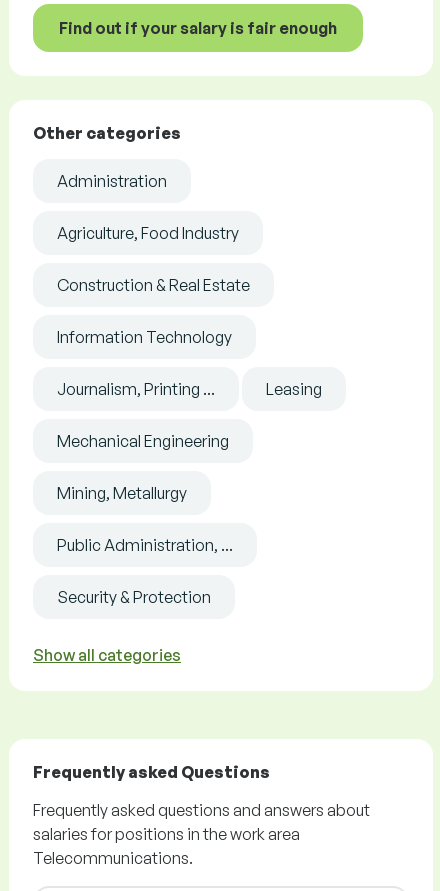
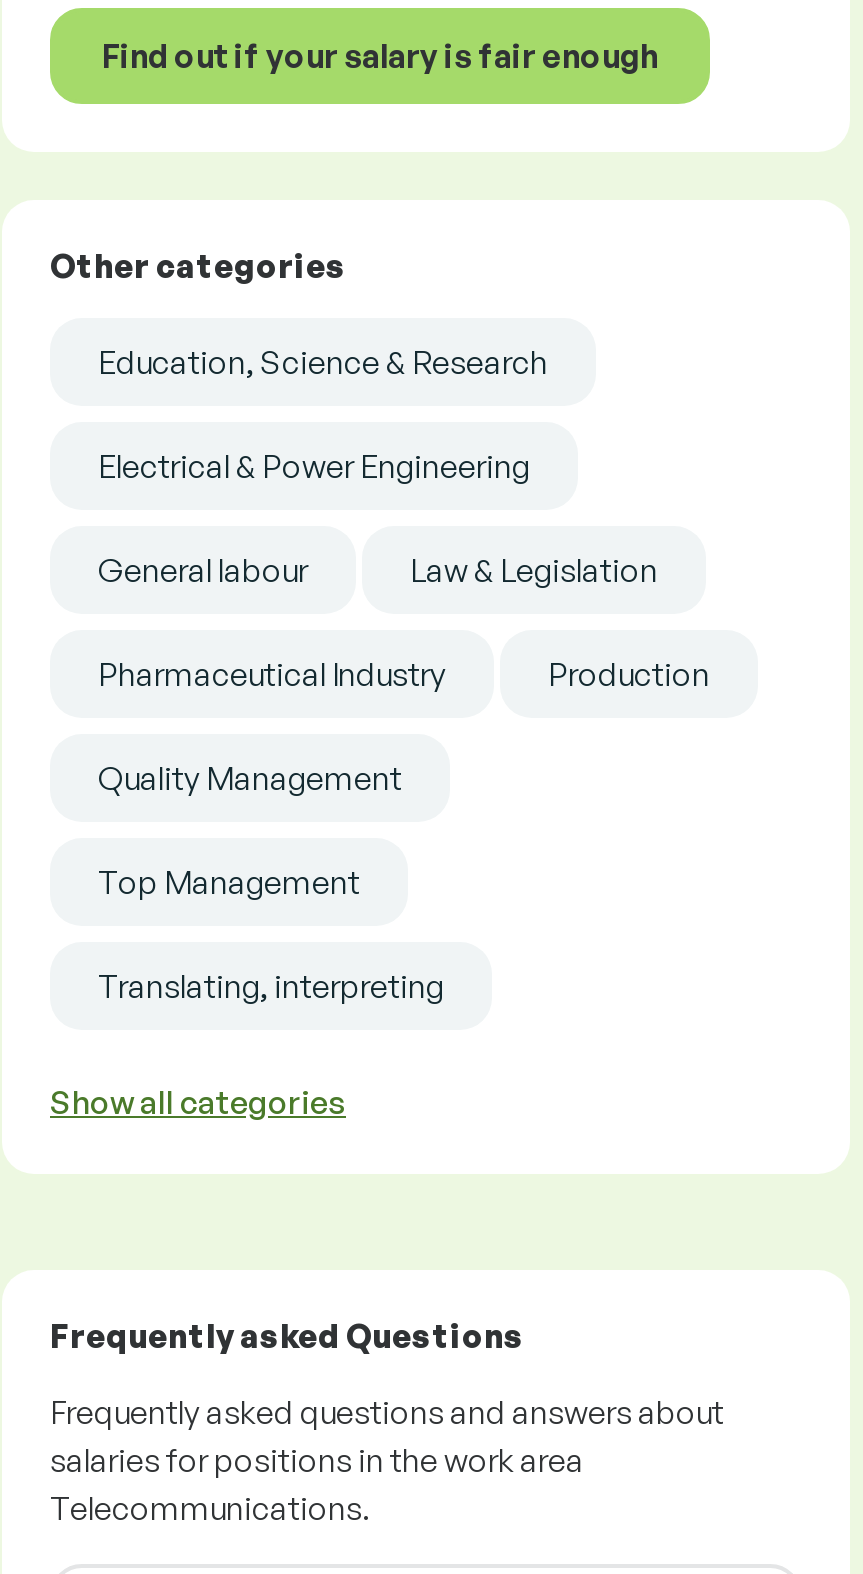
- Administration
- Agriculture, Food Industry
- Construction & Real Estate
- Information Technology
- Journalism, Printing ...
- Leasing
- Mechanical Engineering
- Mining, Metallurgy
- Public Administration, ...
- Security & Protection
+ Education, Science & Research
+ Electrical & Power Engineering
+ General labour
+ Law & Legislation
+ Pharmaceutical Industry
+ Production
+ Quality Management
+ Top Management
+ Translating, interpreting
